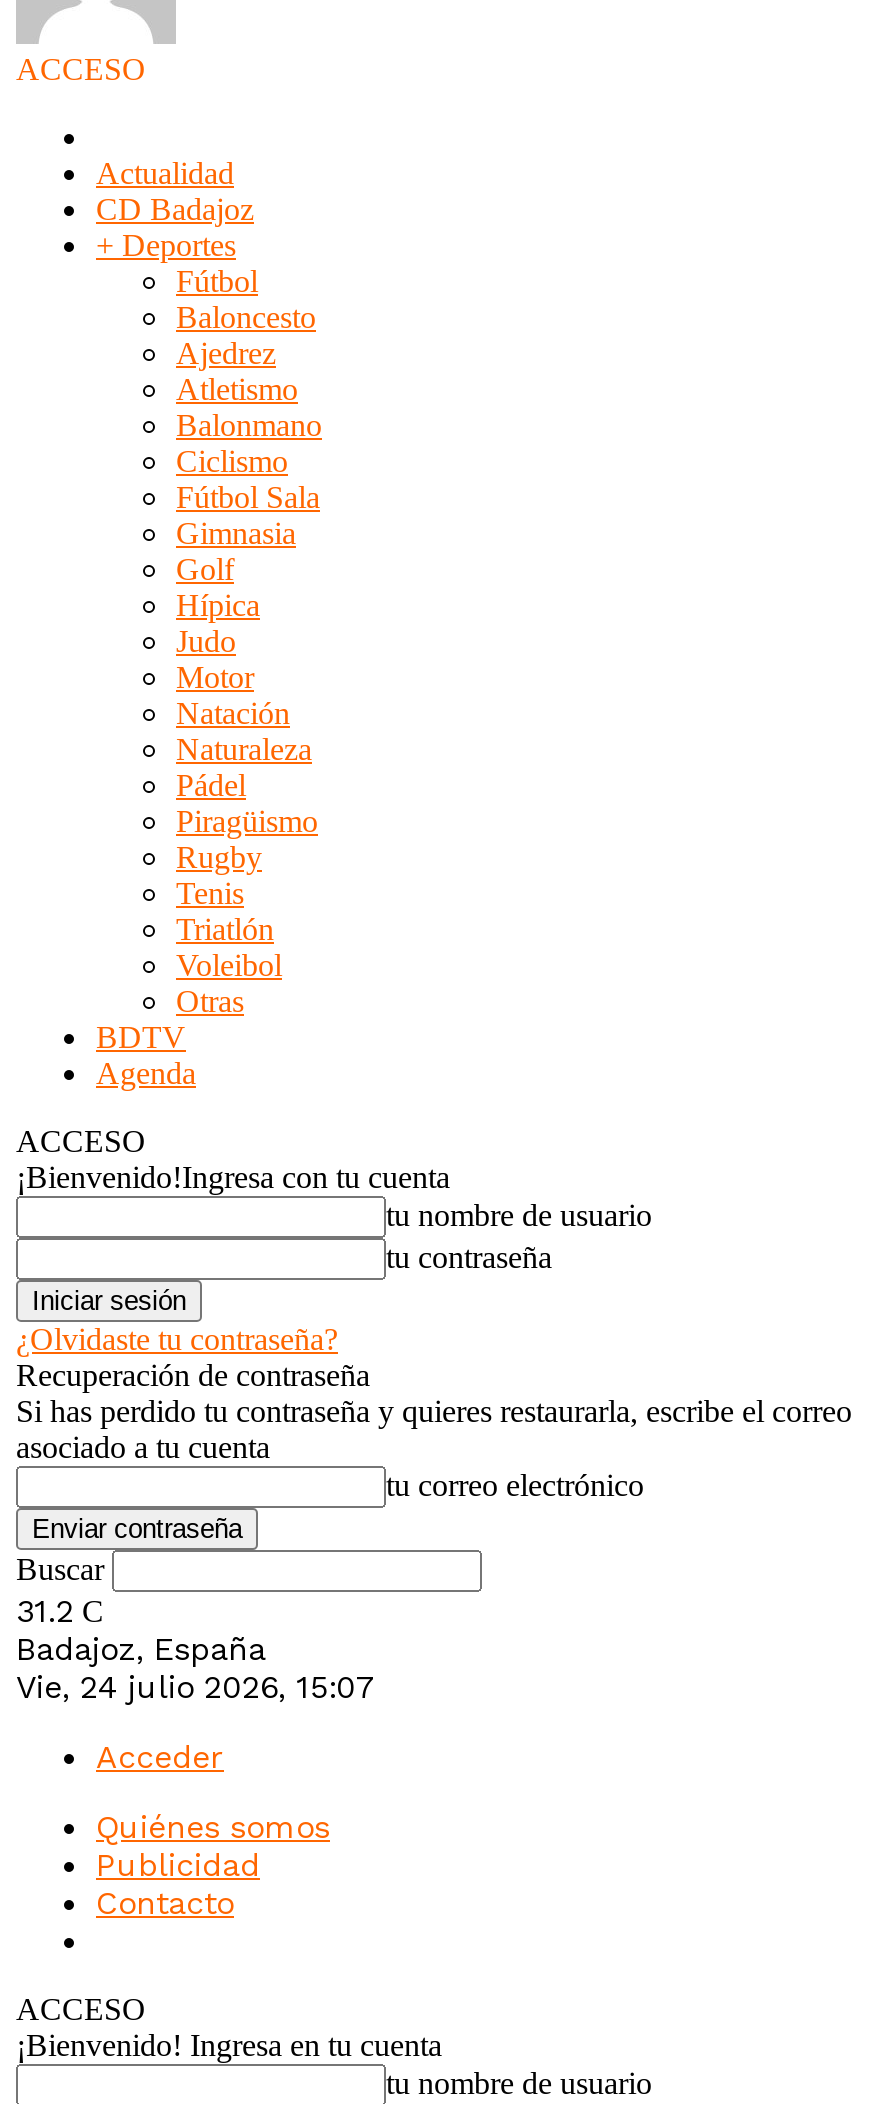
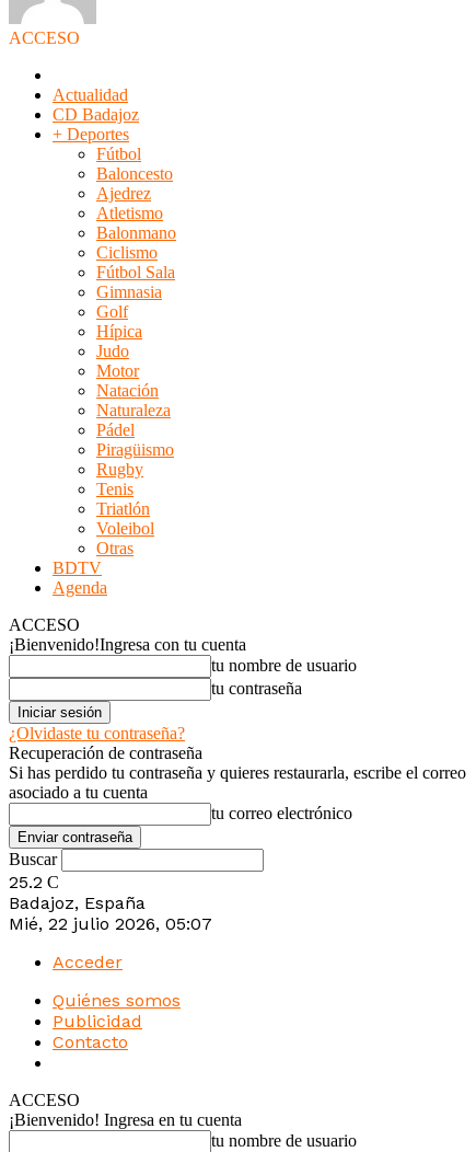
- 31.2 C
+ 25.2 C

- Vie, 24 julio 2026, 15:07
+ Mié, 22 julio 2026, 05:07
